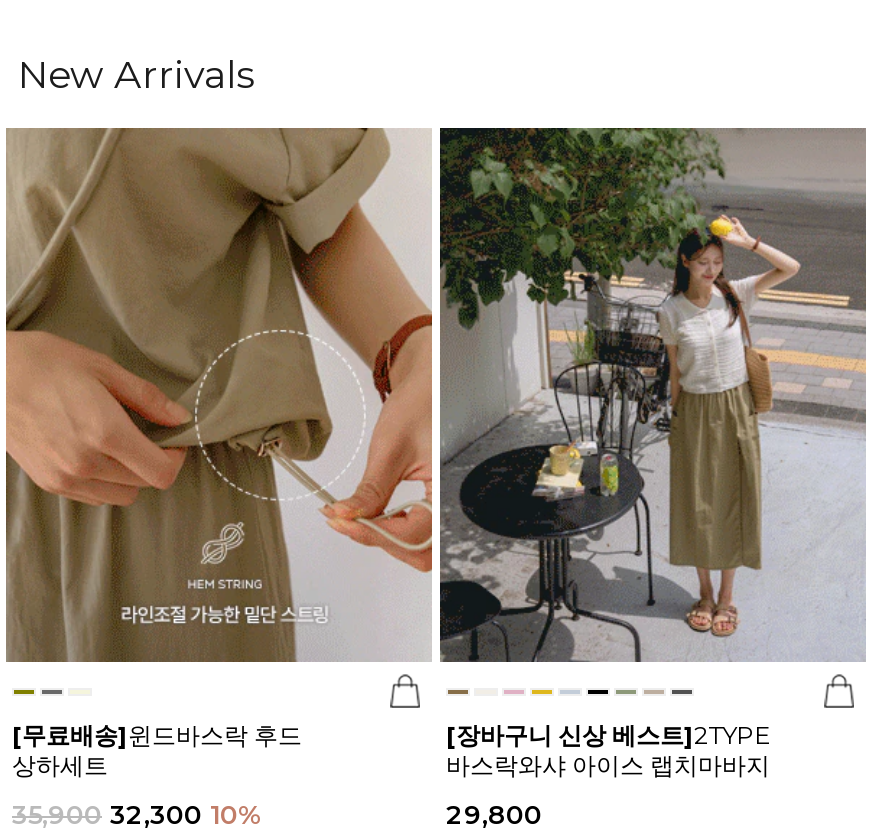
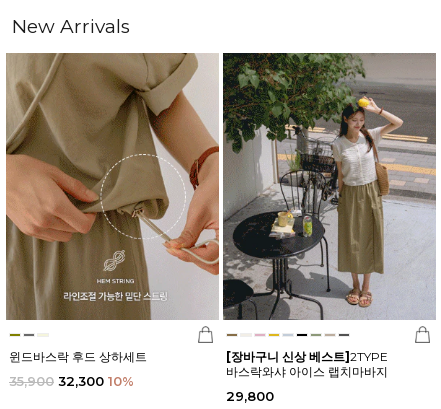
- [무료배송]윈드바스락 후드
- 상하세트
+ 윈드바스락 후드 상하세트
